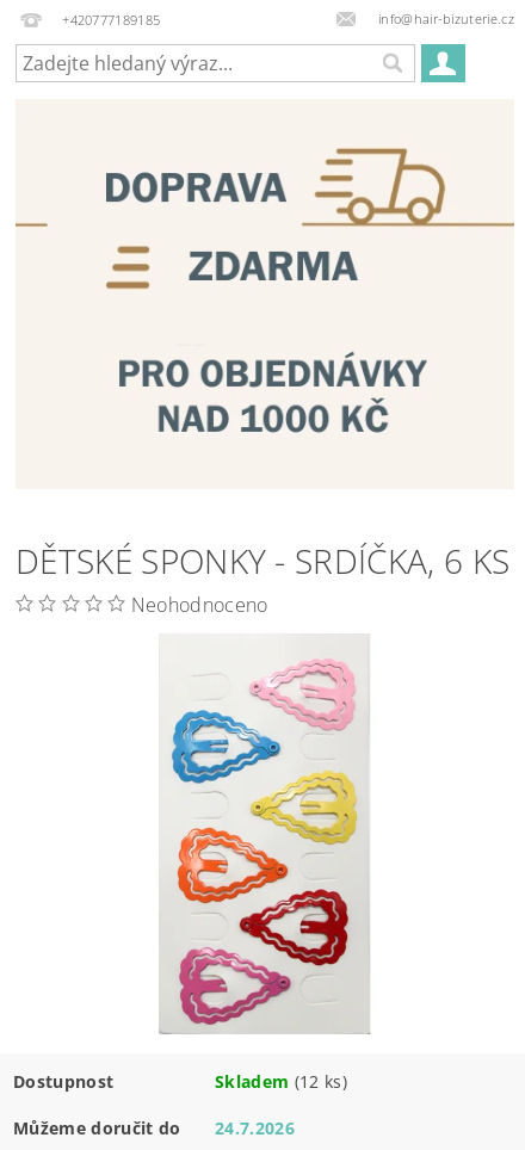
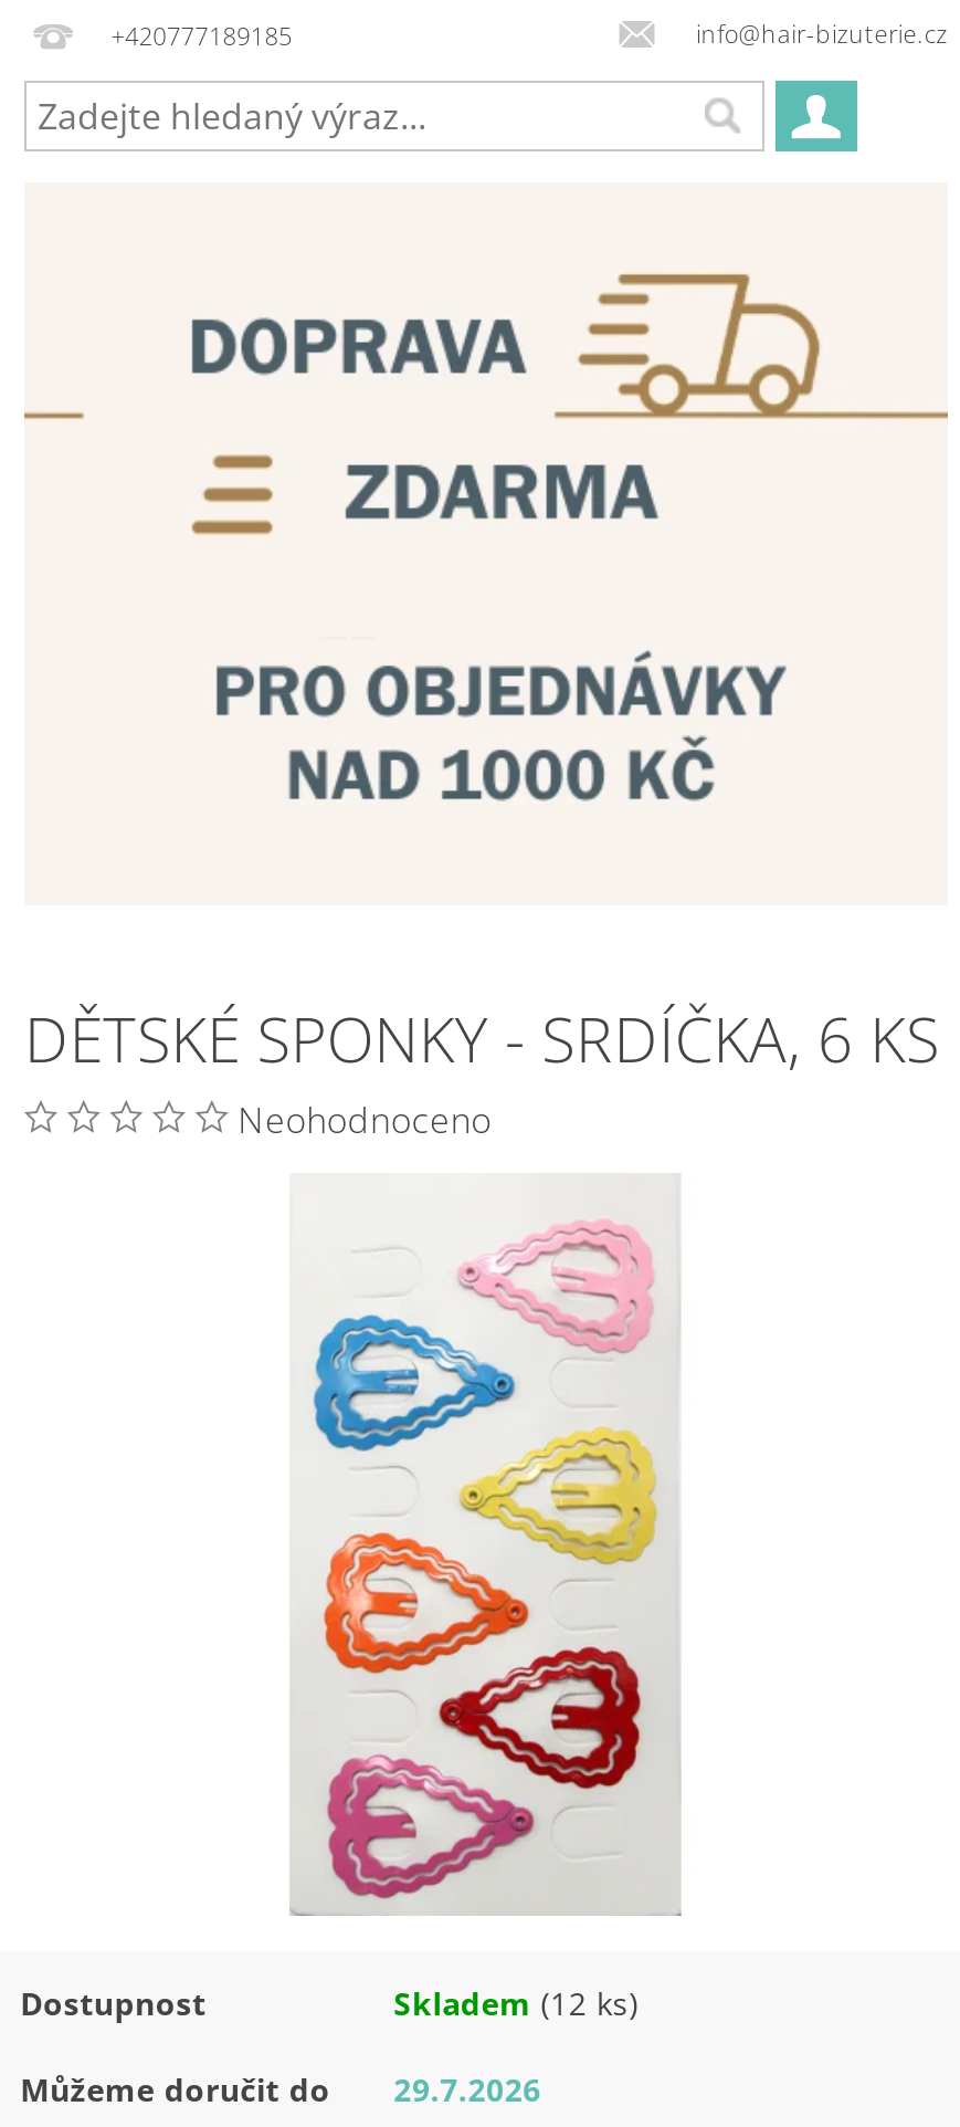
- Můžeme doručit do 24.7.2026
+ Můžeme doručit do 29.7.2026
